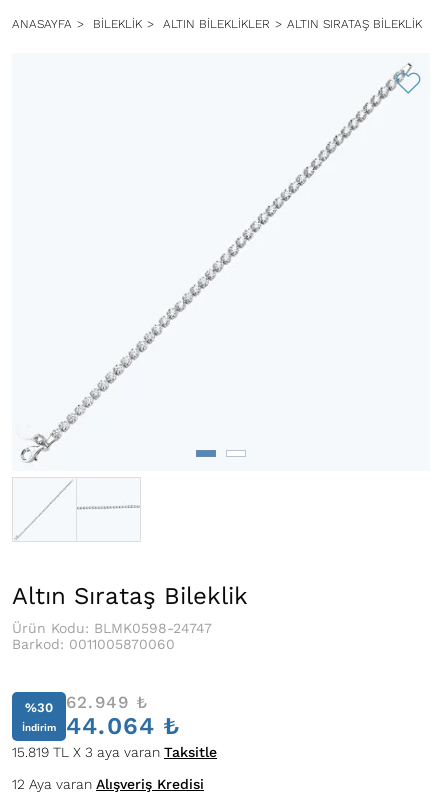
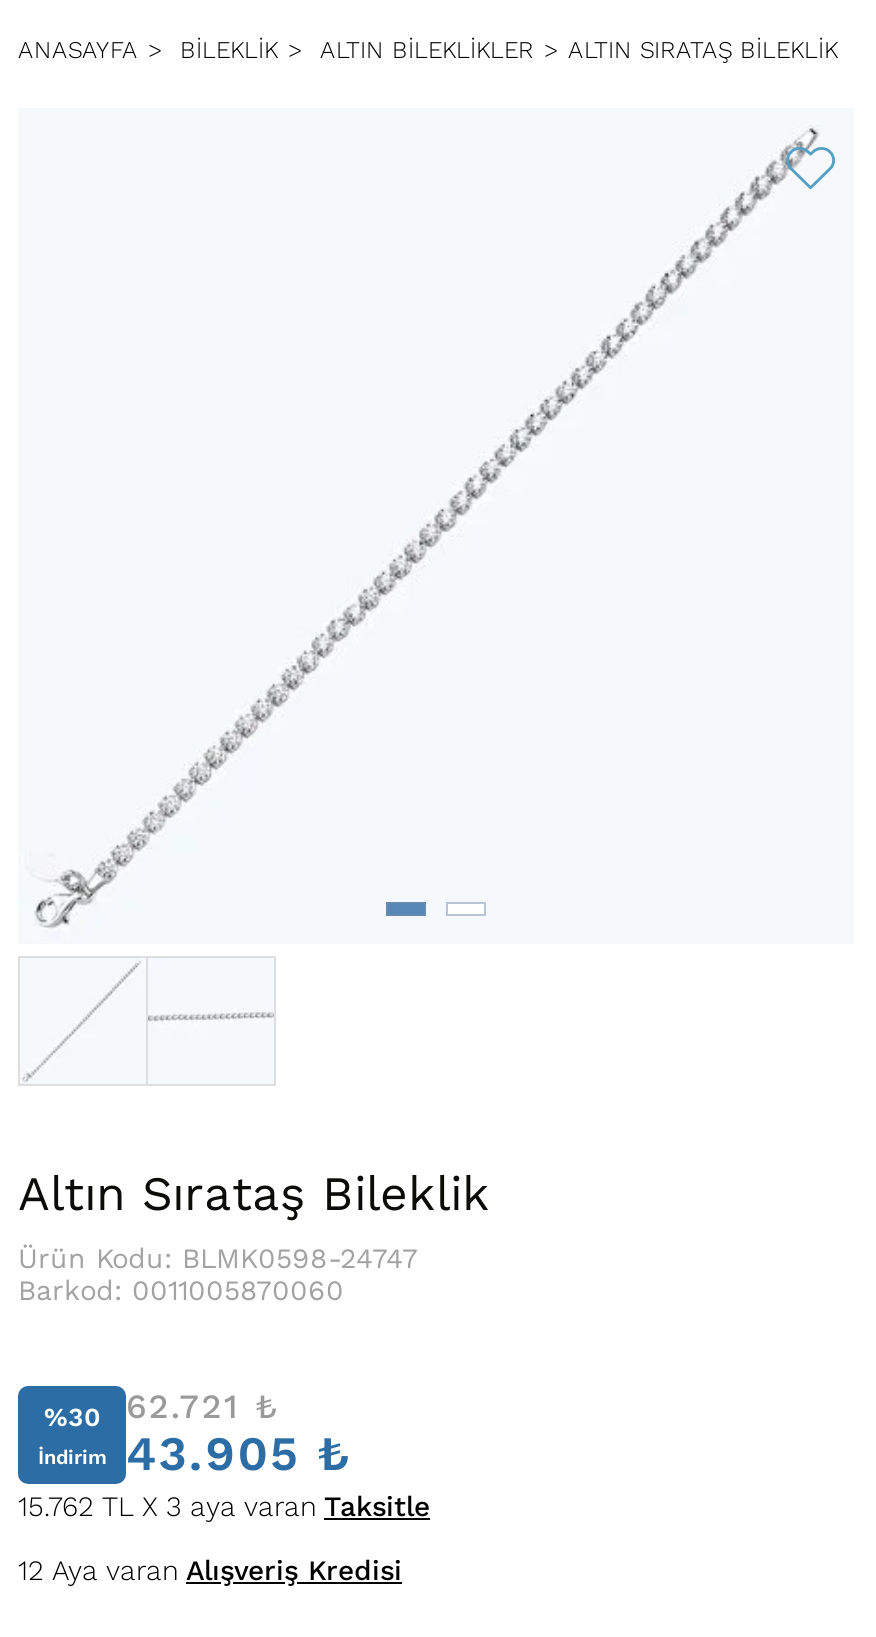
- %30 62.949 ₺
+ %30 62.721 ₺

- İndirim 44.064 ₺
+ İndirim 43.905 ₺

- 15.819 TL X 3 aya varan Taksitle
+ 15.762 TL X 3 aya varan Taksitle
